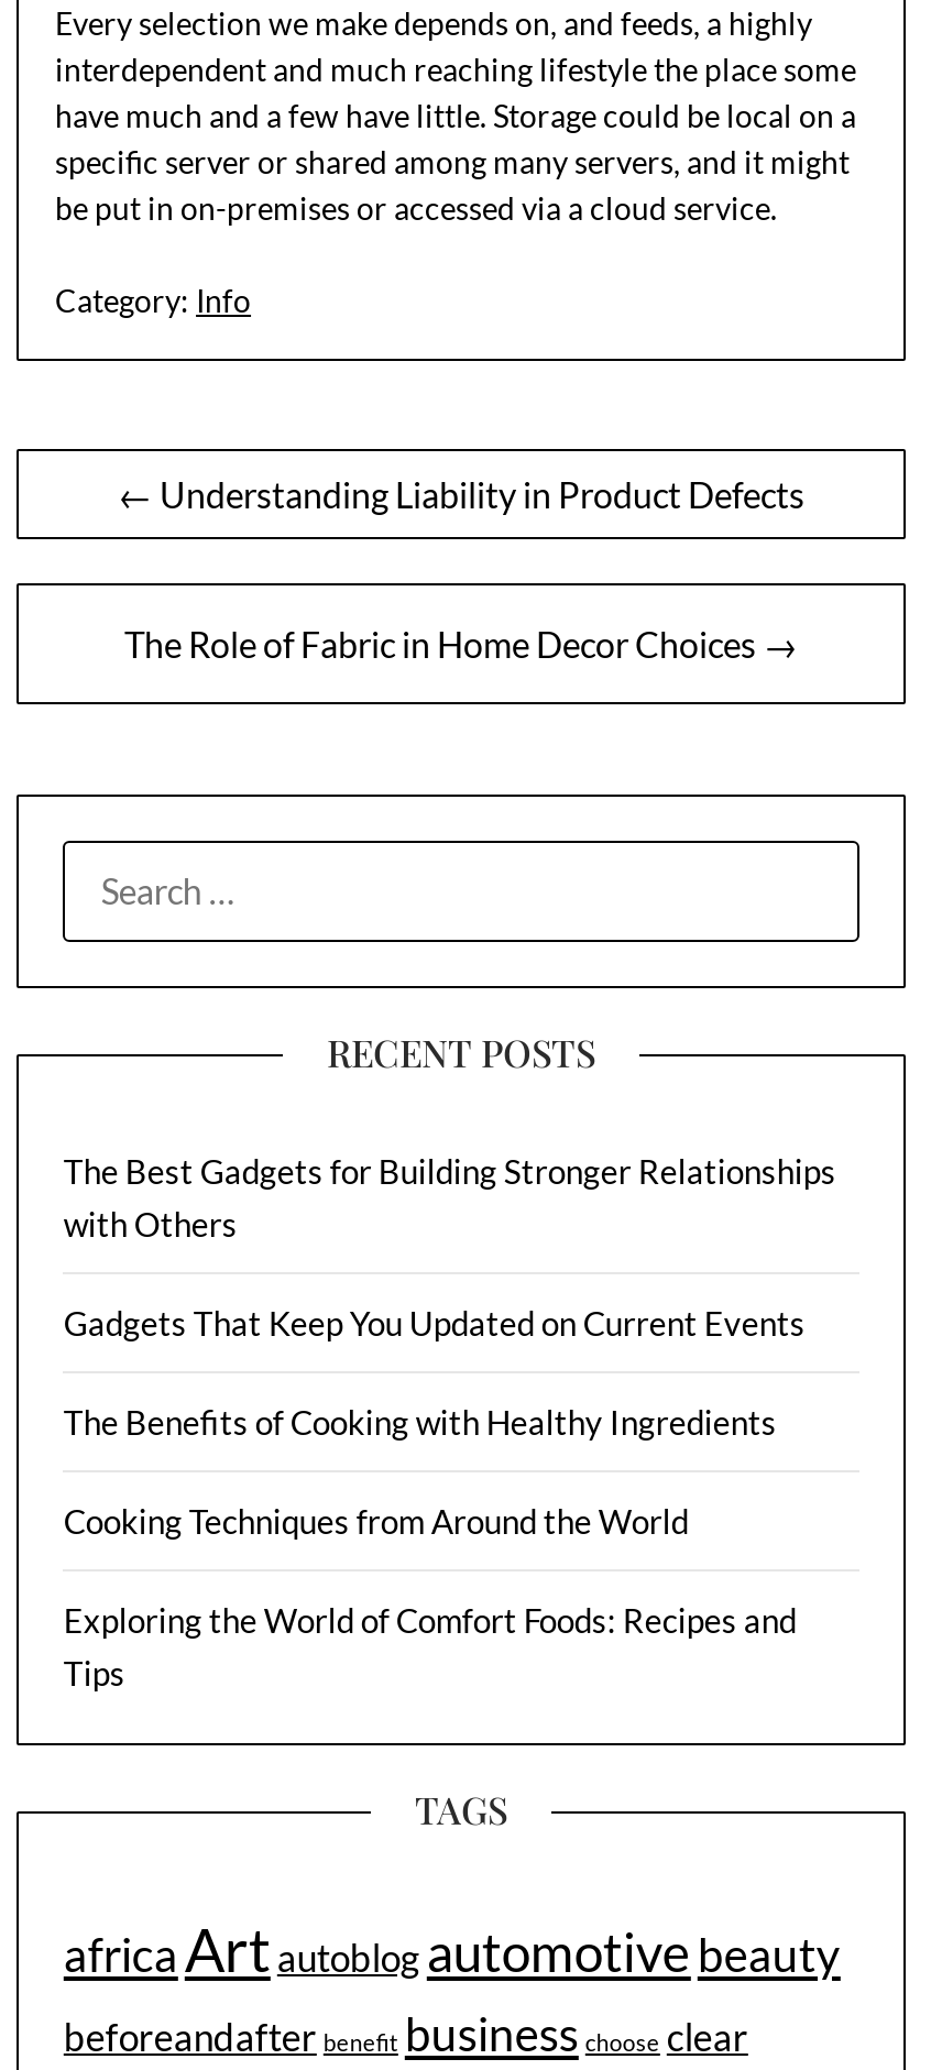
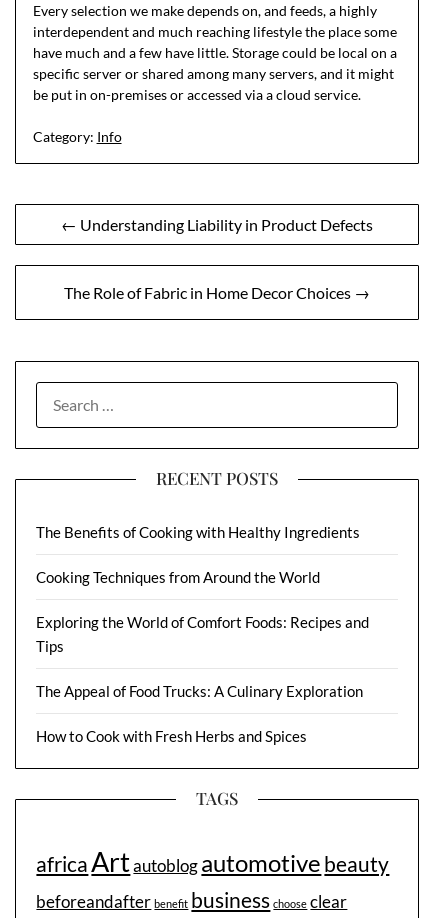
- The Best Gadgets for Building Stronger Relationships
- with Others
- Gadgets That Keep You Updated on Current Events

moved up: The Benefits of Cooking with Healthy Ingredients | Cooking Techniques from Around the World | Exploring the World of Comfort Foods: Recipes and | Tips

+ The Appeal of Food Trucks: A Culinary Exploration
+ How to Cook with Fresh Herbs and Spices
